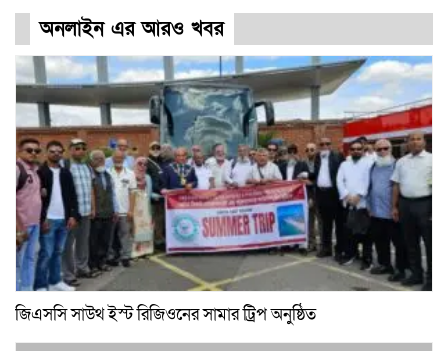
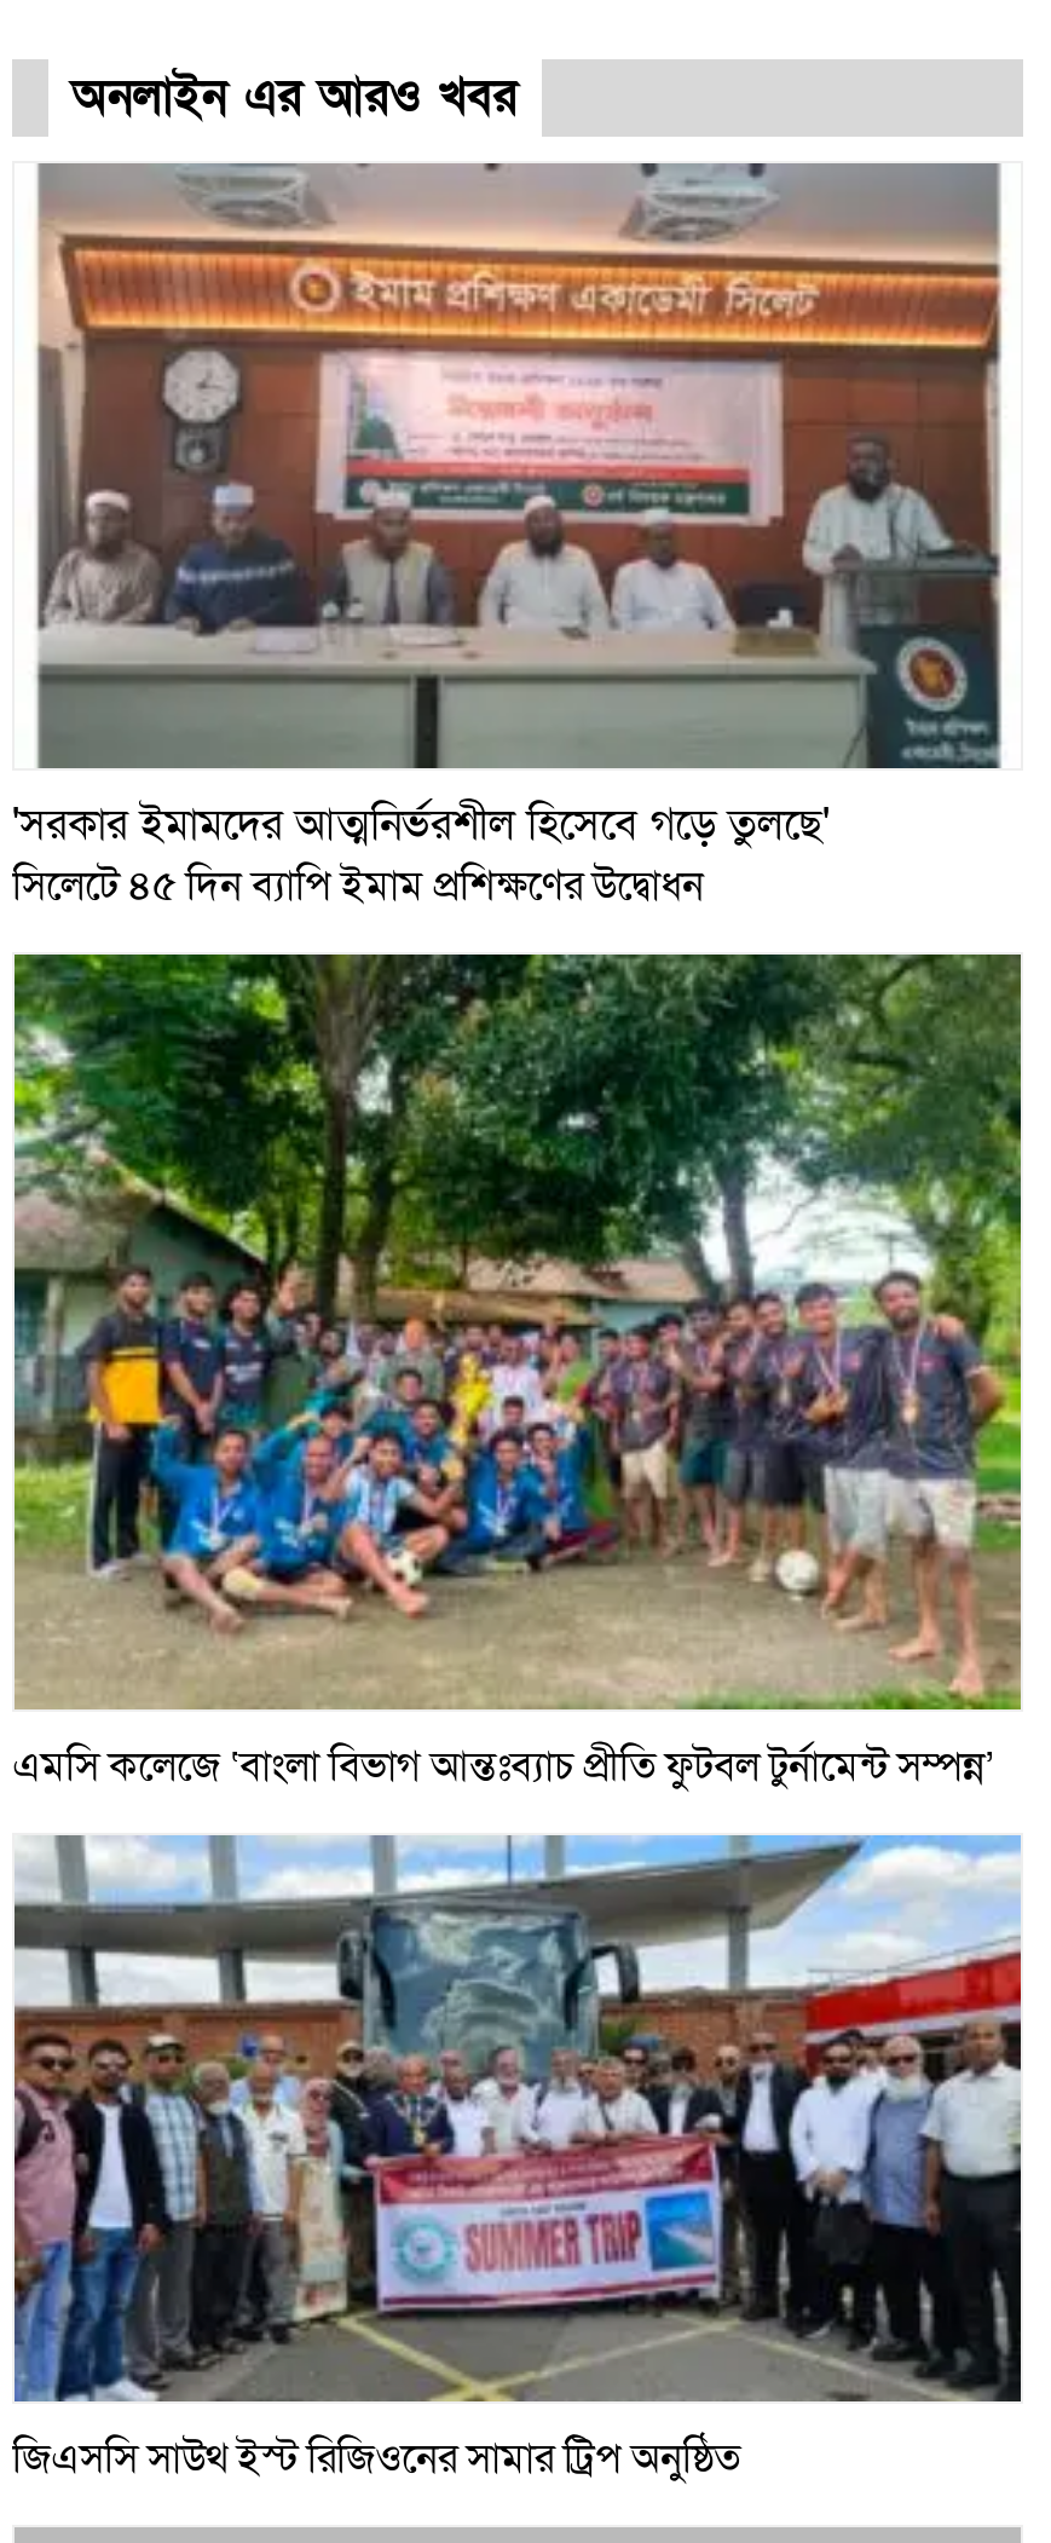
+ [image]
+ 'সরকার ইমামদের আত্মনির্ভরশীল হিসেবে গড়ে তুলছে'
+ সিলেটে ৪৫ দিন ব্যাপি ইমাম প্রশিক্ষণের উদ্বোধন

+ [image]
+ এমসি কলেজে ‘বাংলা বিভাগ আন্তঃব্যাচ প্রীতি ফুটবল টুর্নামেন্ট সম্পন্ন’
